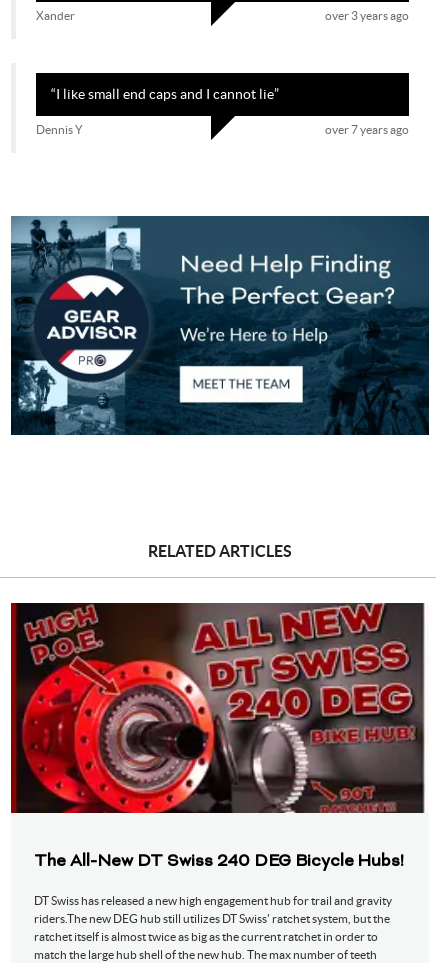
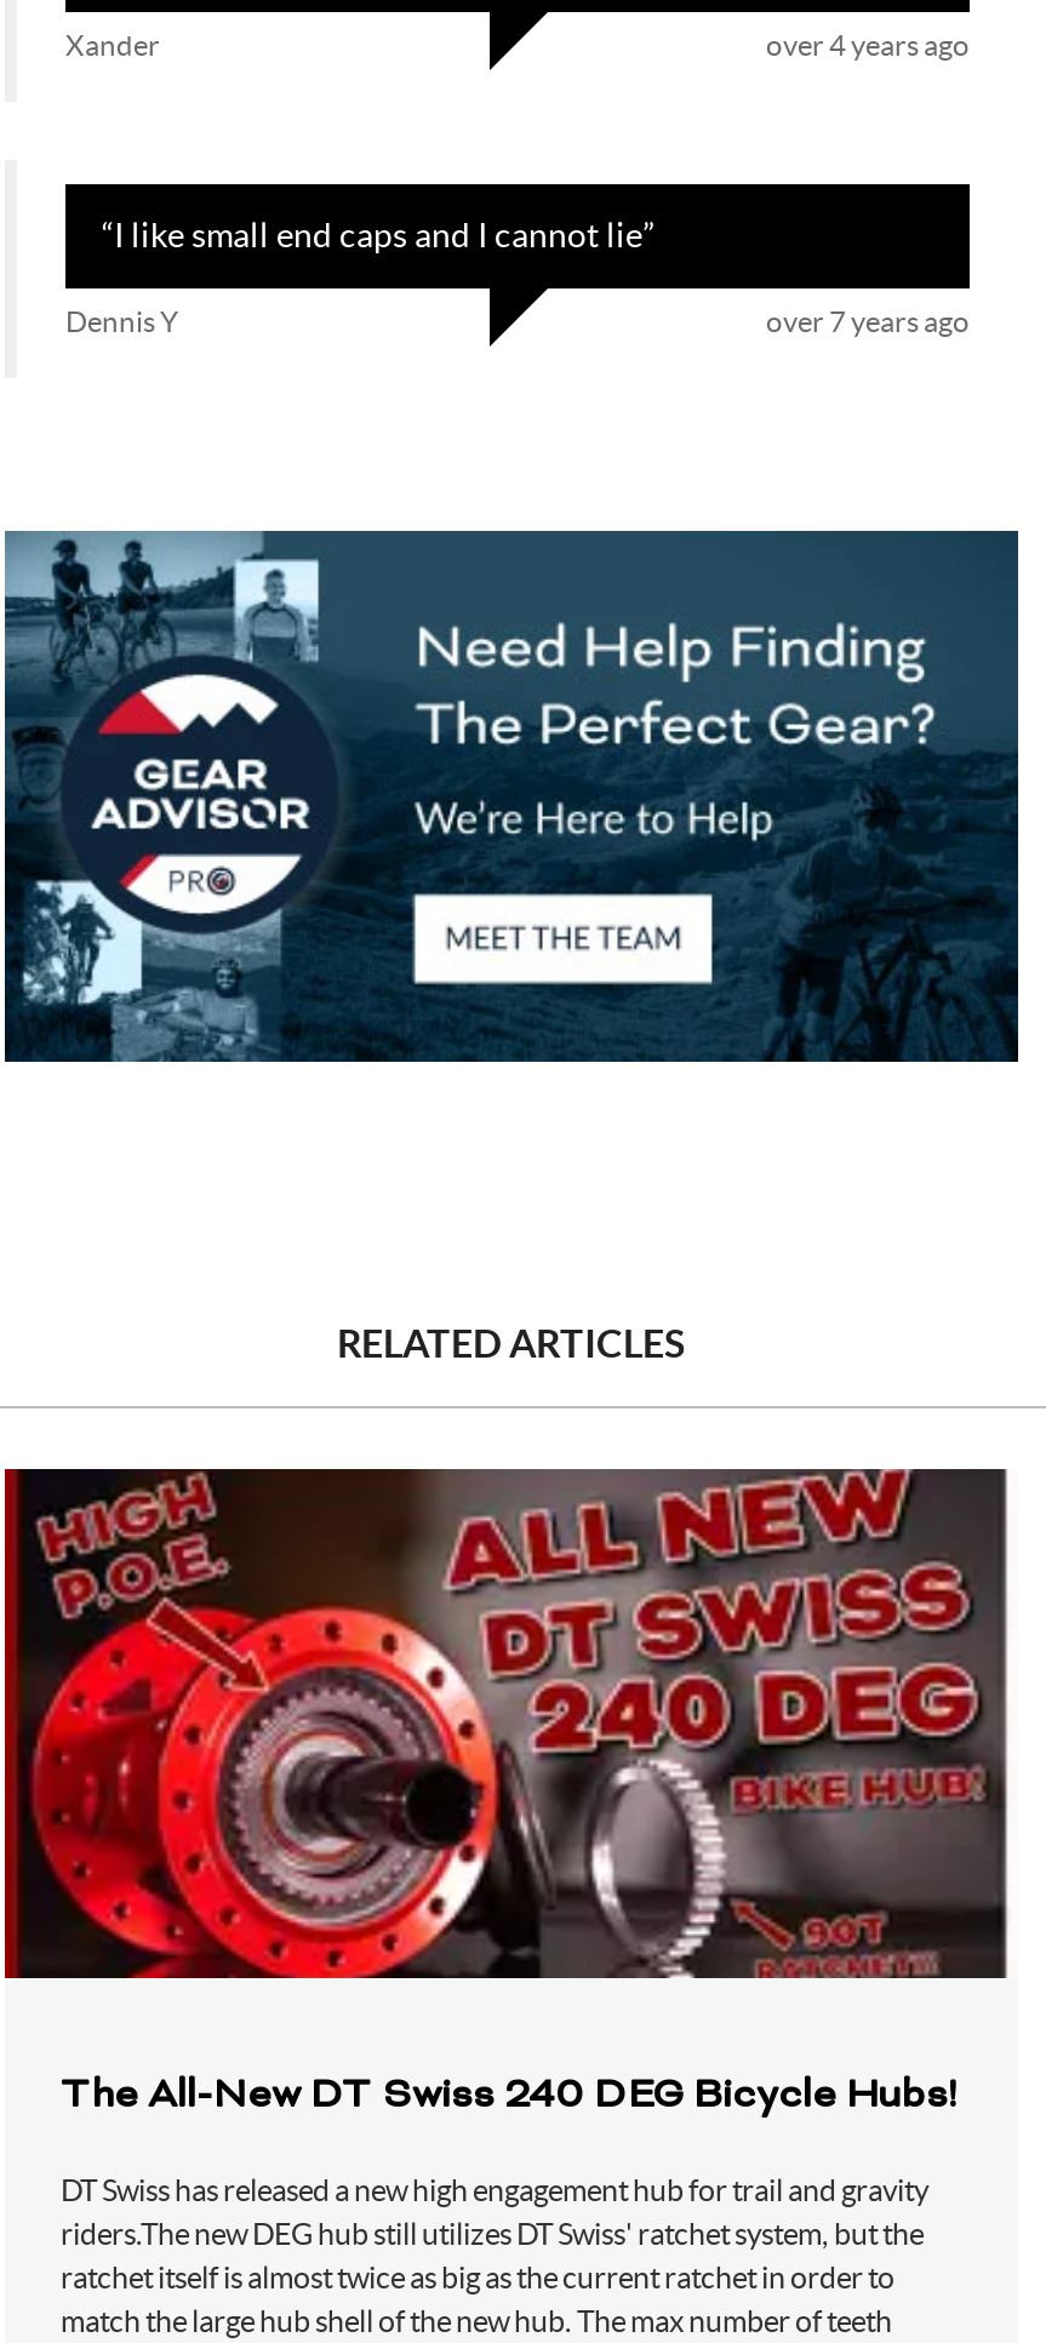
- over 3 years ago
+ over 4 years ago
